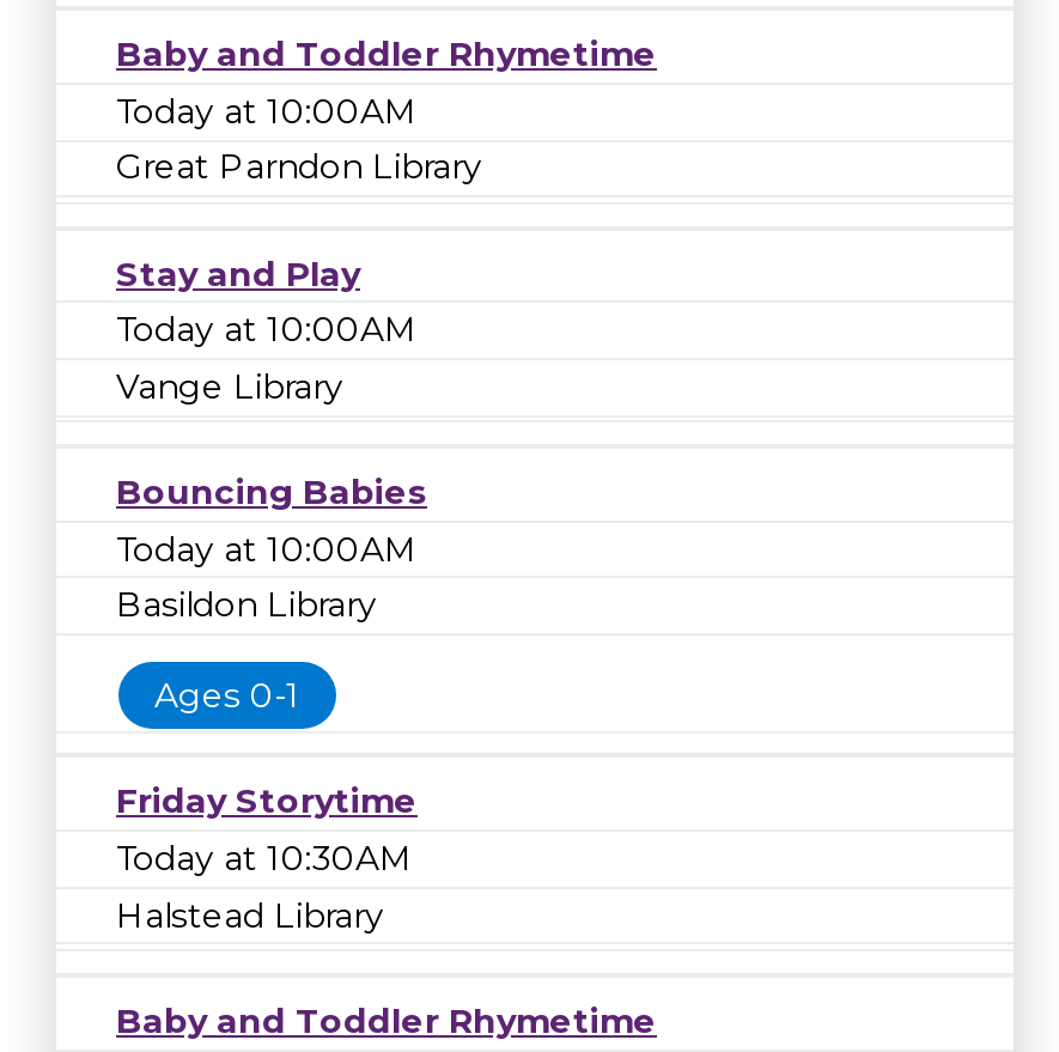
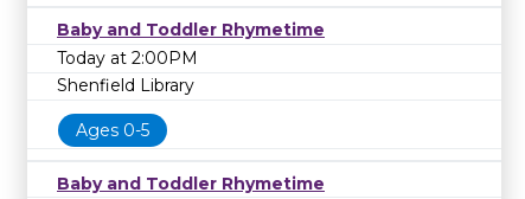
- Today at 10:00AM
- Great Parndon Library
- Stay and Play
- Today at 10:00AM
- Vange Library
- Bouncing Babies
- Today at 10:00AM
- Basildon Library
- Ages 0-1
- Friday Storytime
- Today at 10:30AM
- Halstead Library
+ Today at 2:00PM
+ Shenfield Library
+ Ages 0-5
